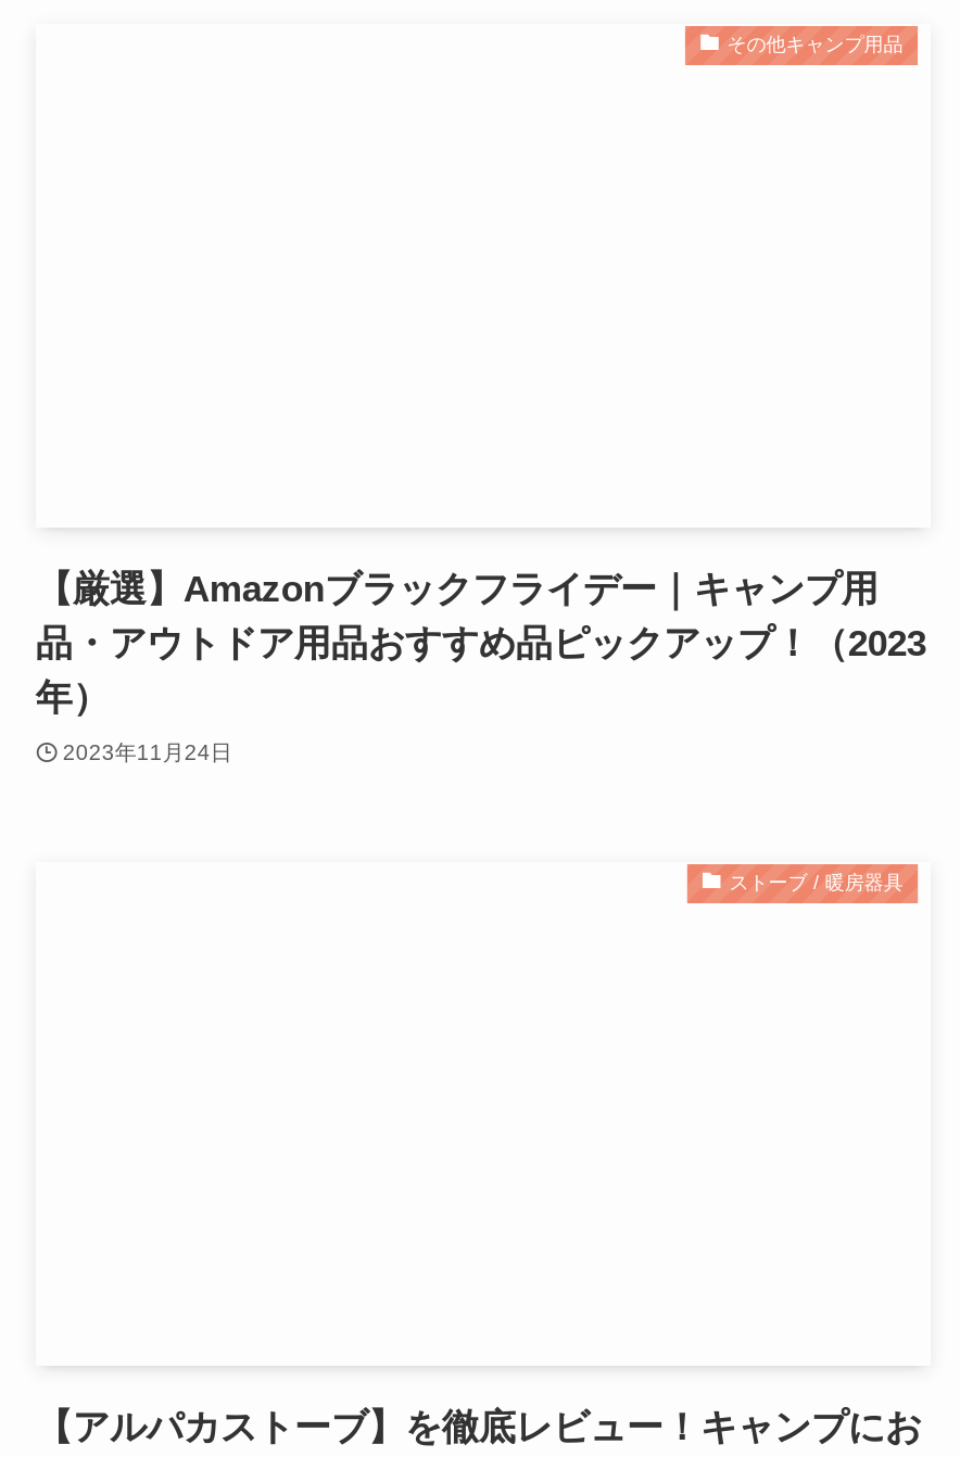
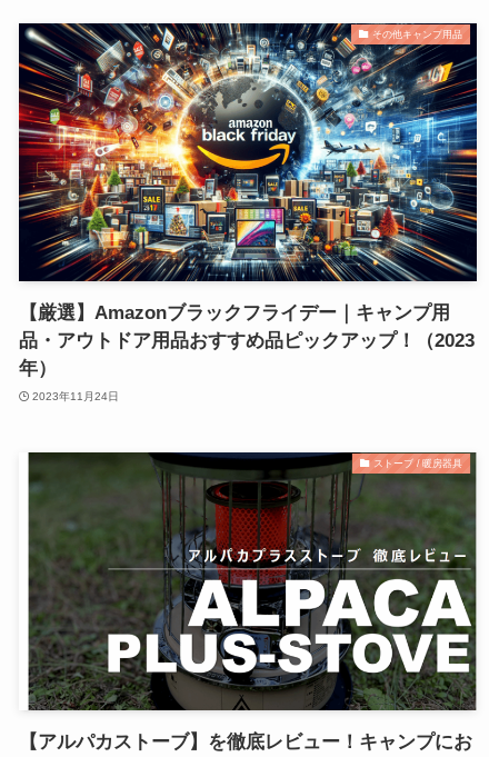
+ [image]

+ [image]
